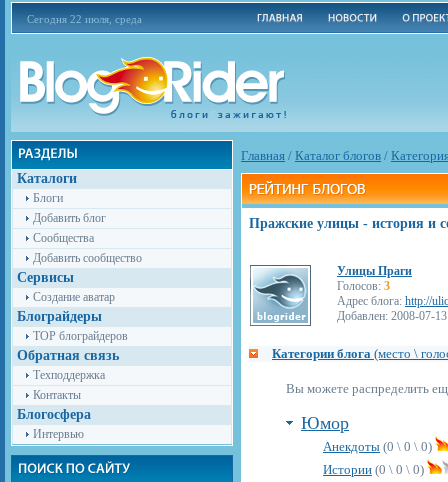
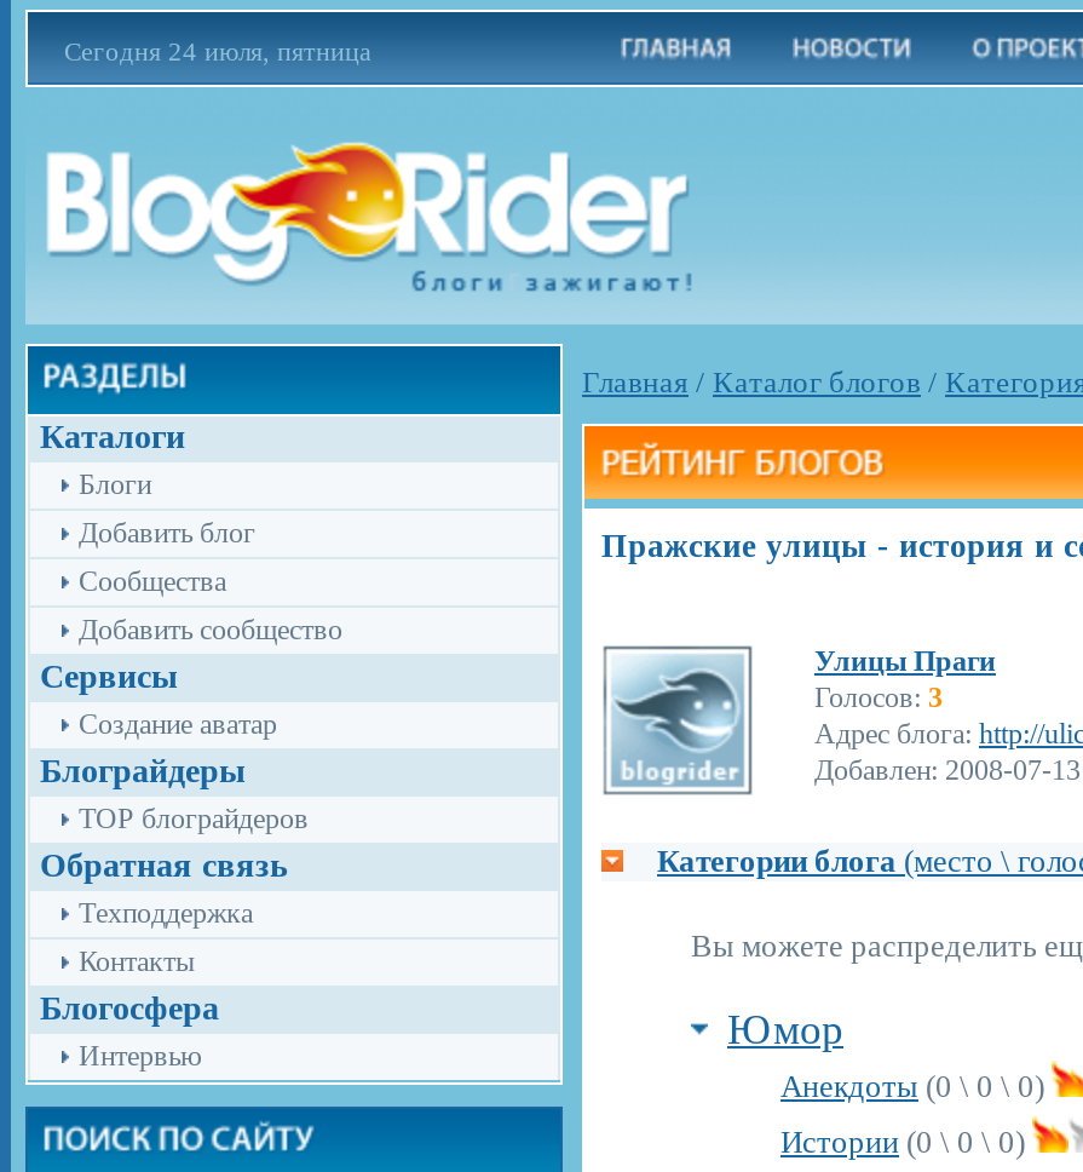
- Сегодня 22 июля, среда
+ Сегодня 24 июля, пятница
